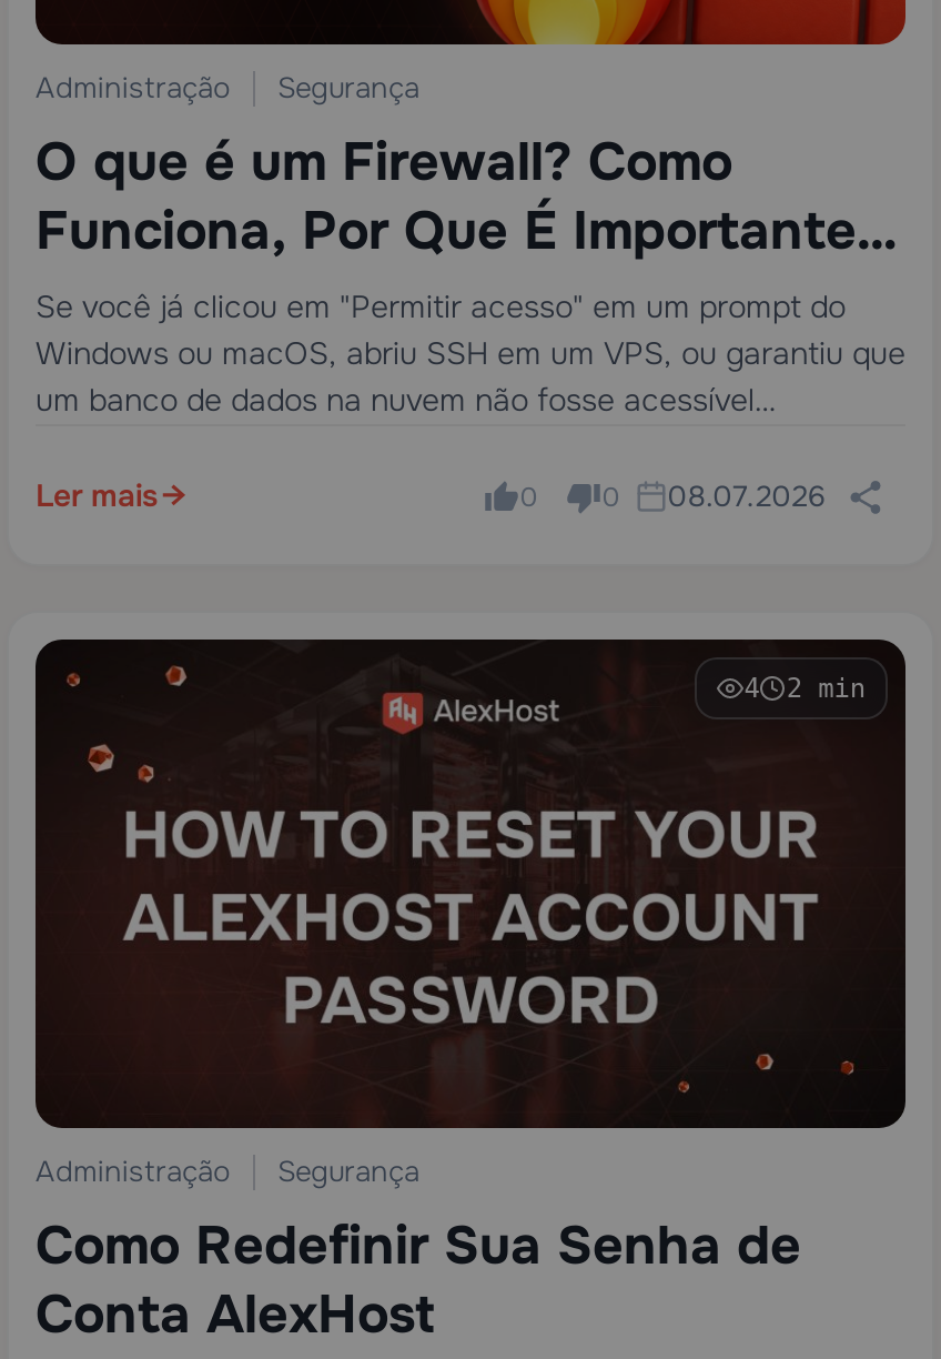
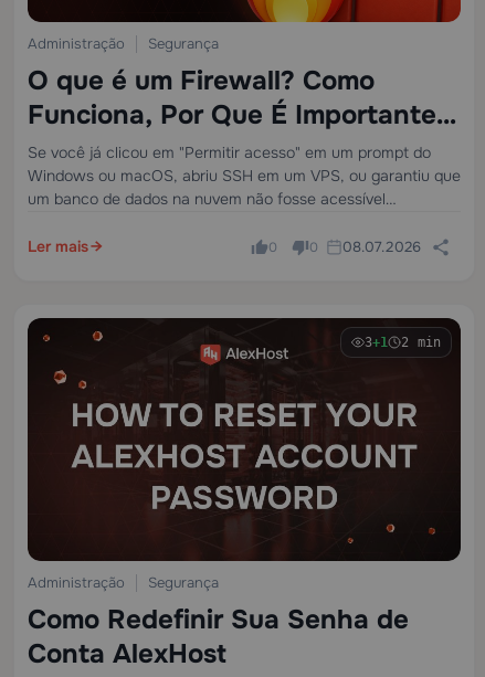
- 4 2 min
+ 3+1 2 min
